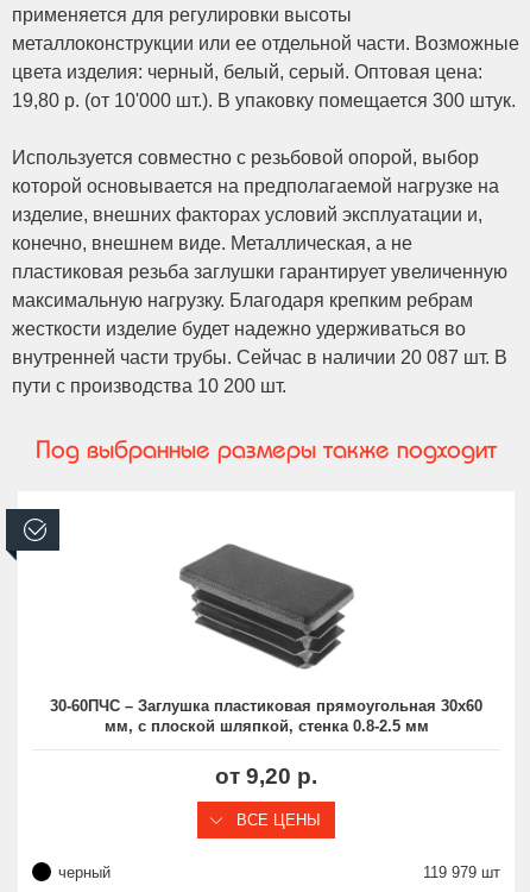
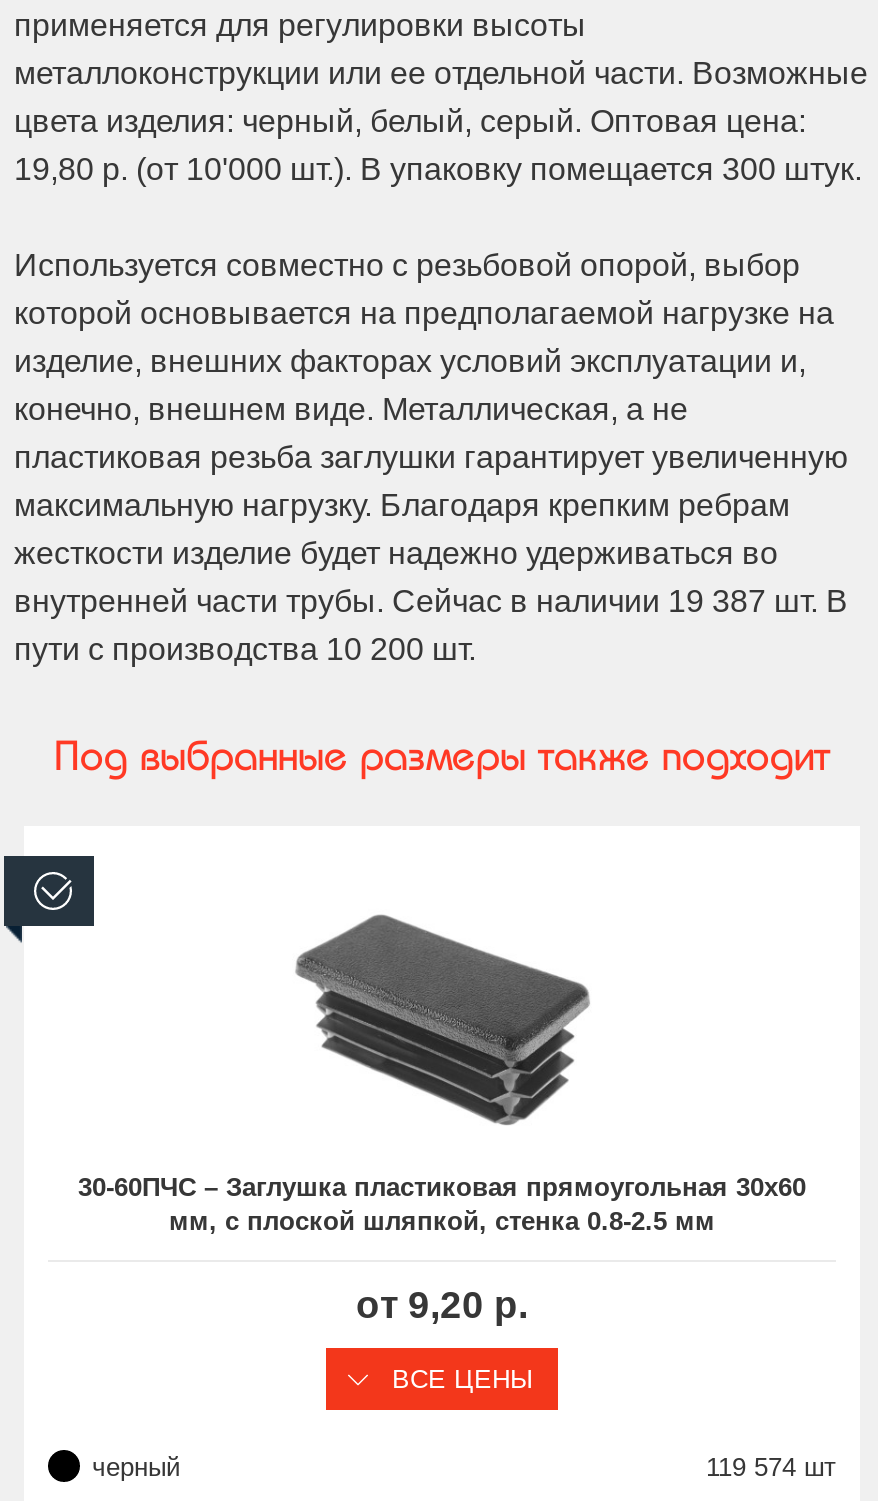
- внутренней части трубы. Сейчас в наличии 20 087 шт. В
+ внутренней части трубы. Сейчас в наличии 19 387 шт. В

- 119 979 шт
+ 119 574 шт
